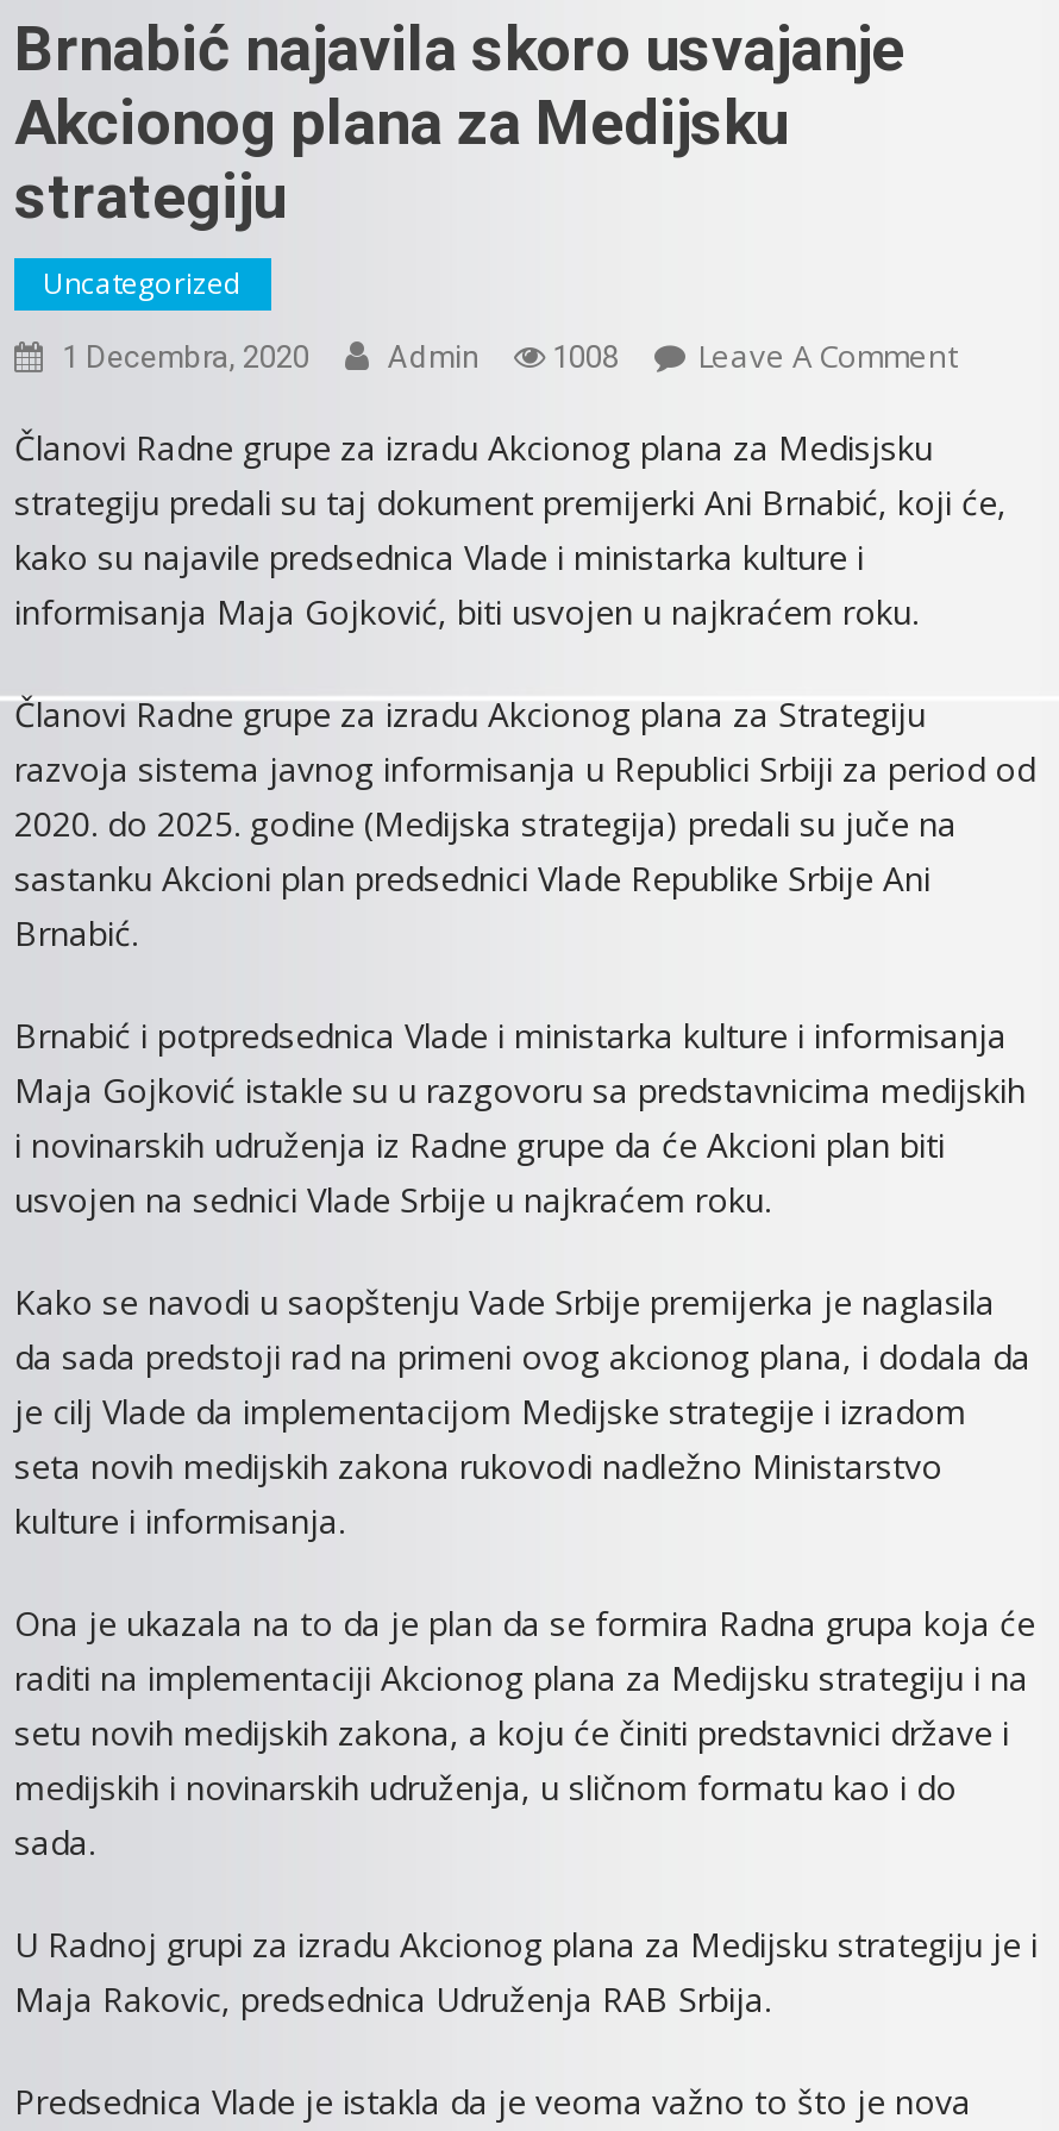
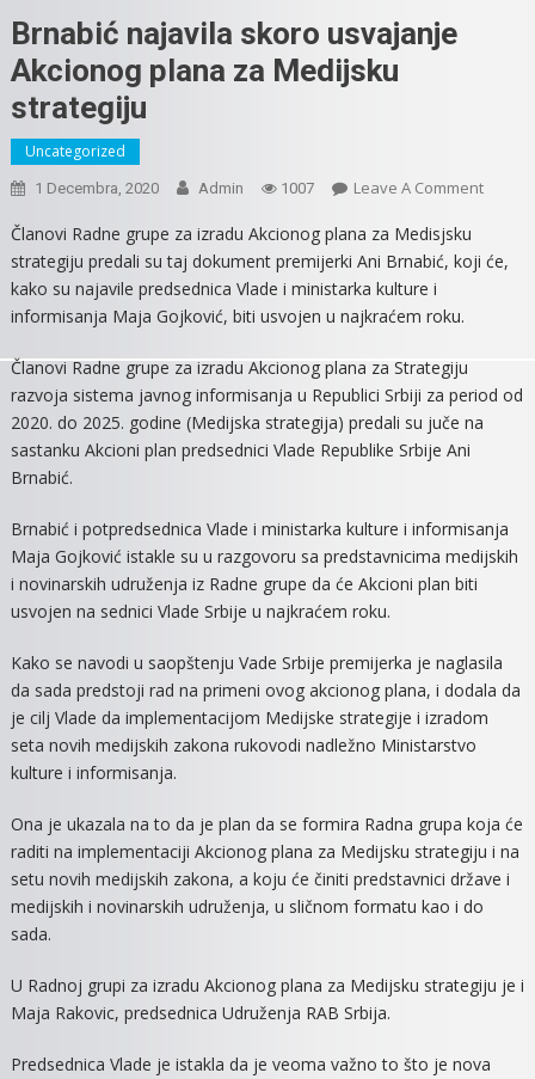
- 1008
+ 1007
